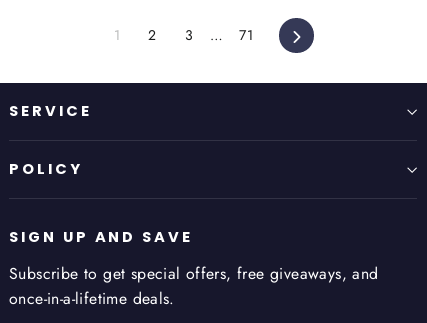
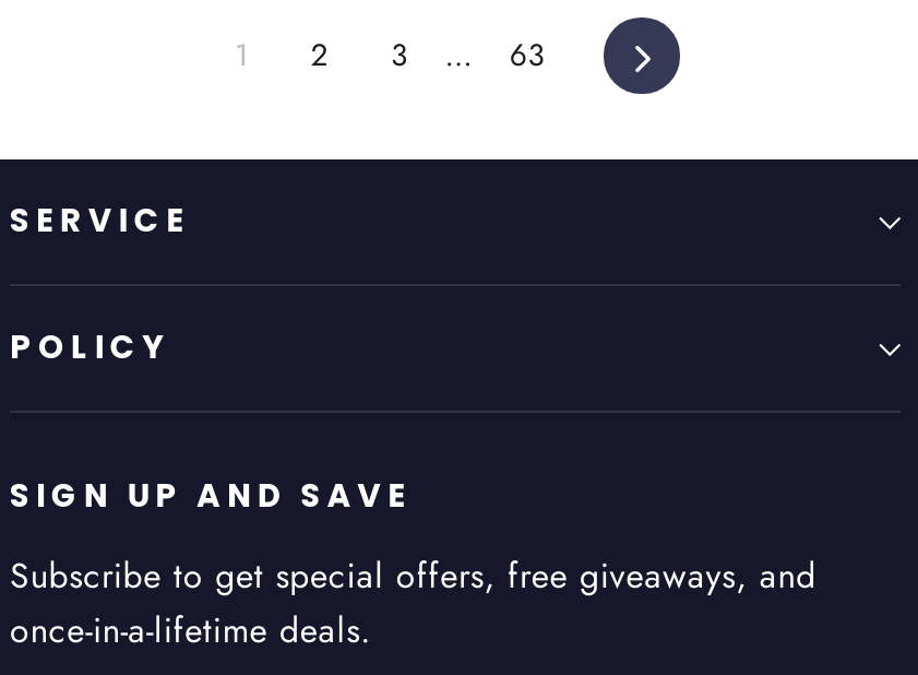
- 71
+ 63
